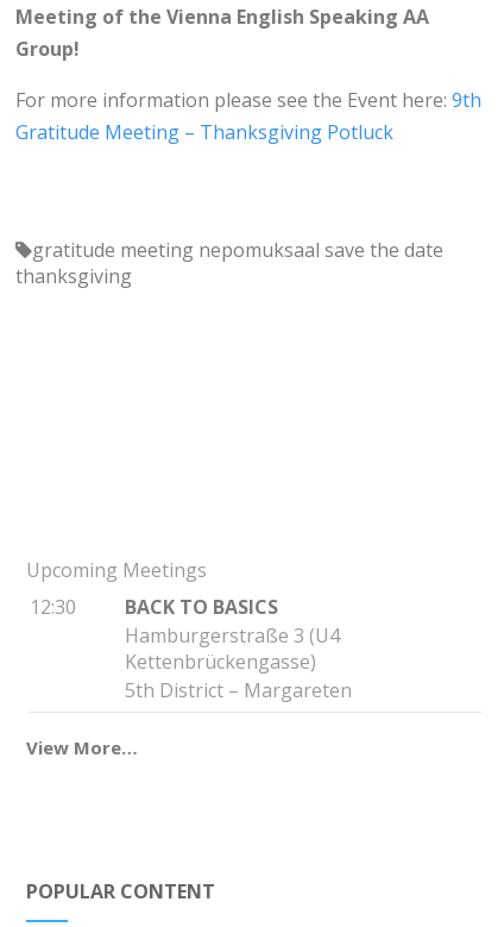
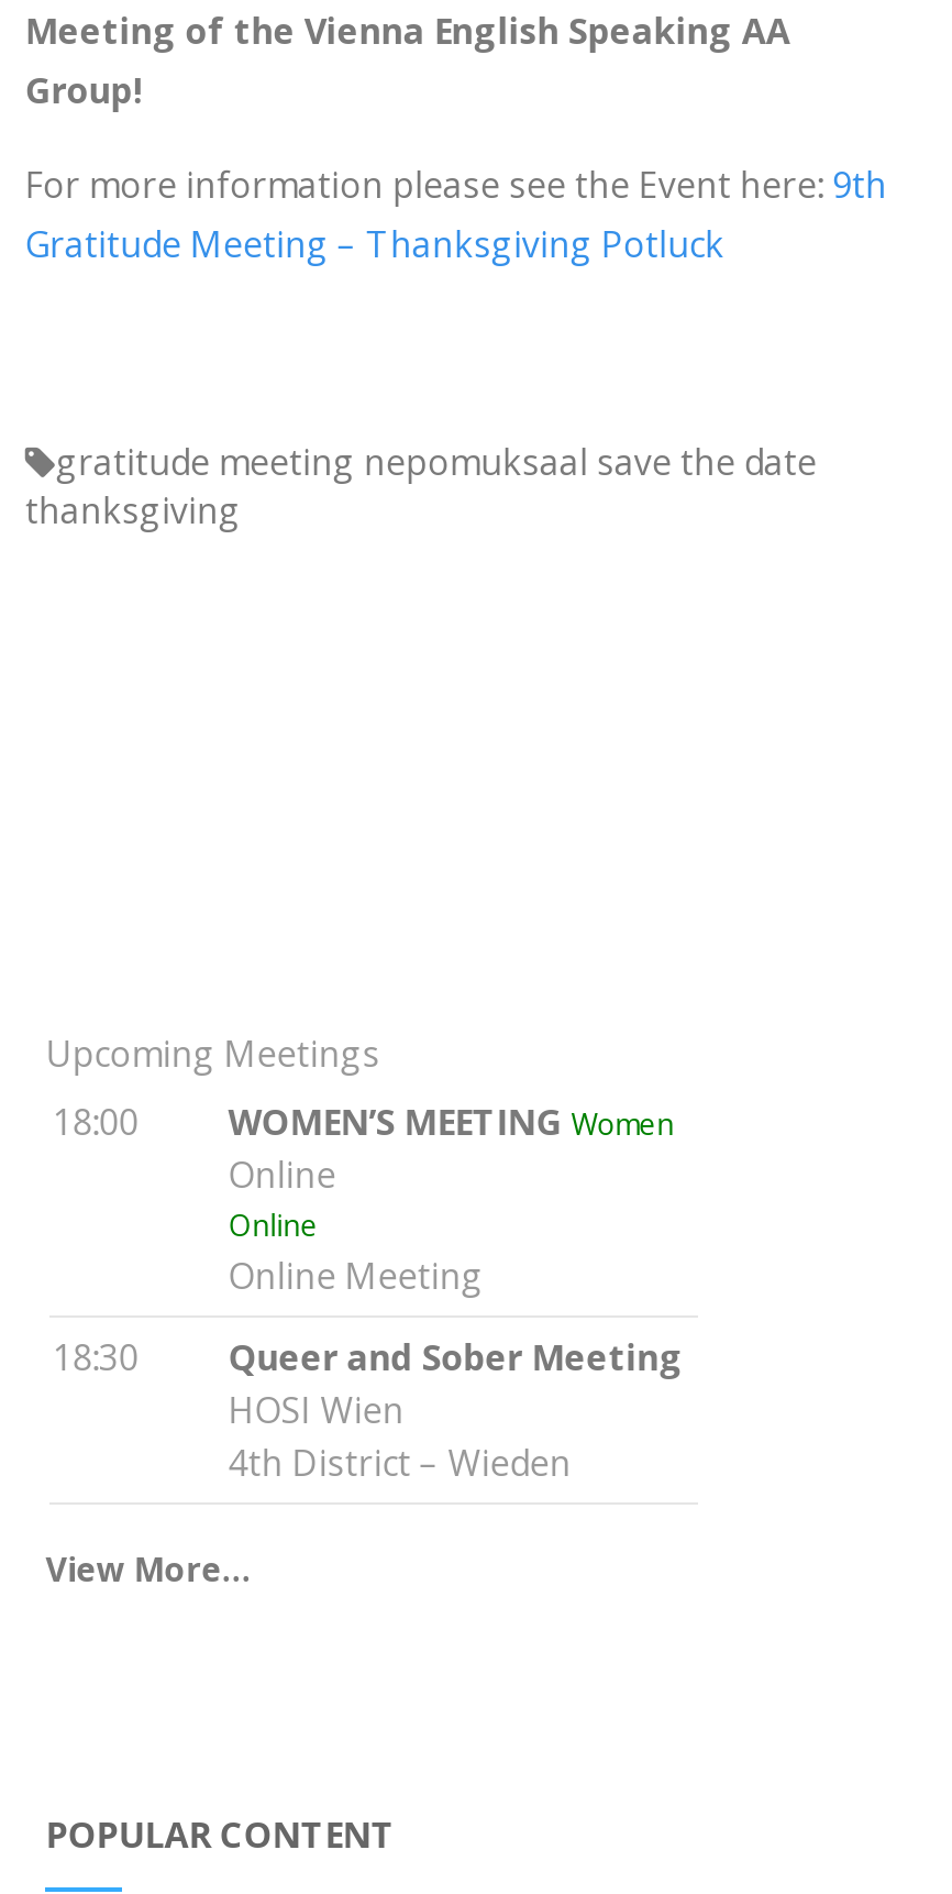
- 12:30
- BACK TO BASICS
- Hamburgerstraße 3 (U4
- Kettenbrückengasse)
- 5th District – Margareten
+ 18:00
+ WOMEN’S MEETING Women
+ Online
+ Online
+ Online Meeting
+ 18:30
+ Queer and Sober Meeting
+ HOSI Wien
+ 4th District – Wieden
